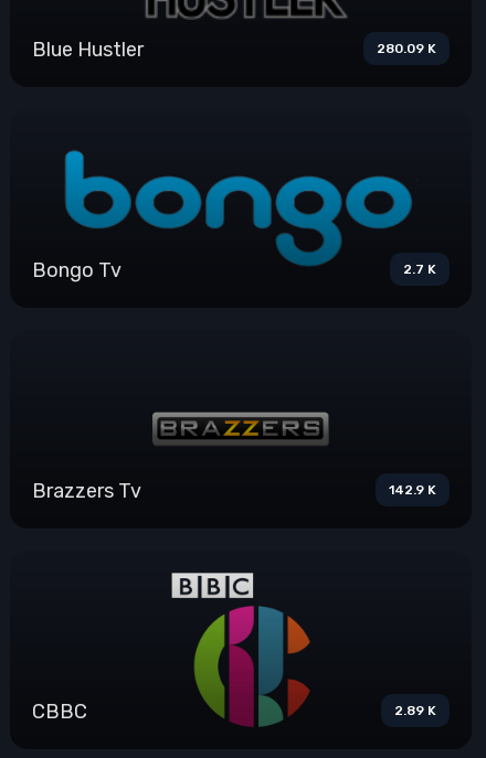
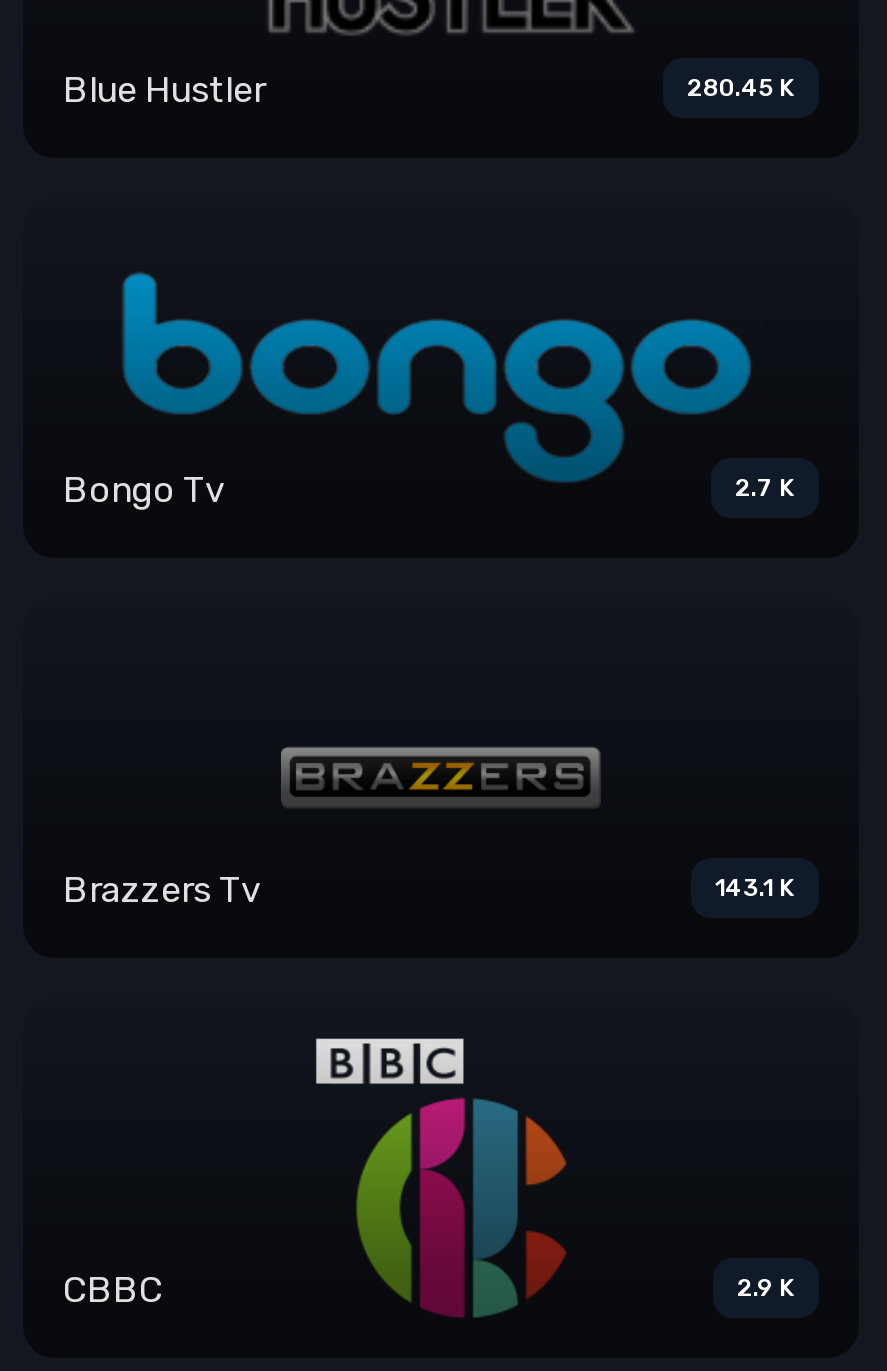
- 280.09 K
+ 280.45 K

- 142.9 K
+ 143.1 K

- 2.89 K
+ 2.9 K
